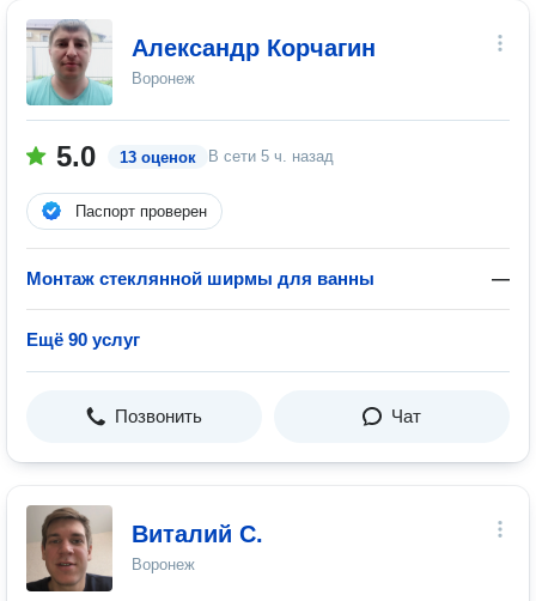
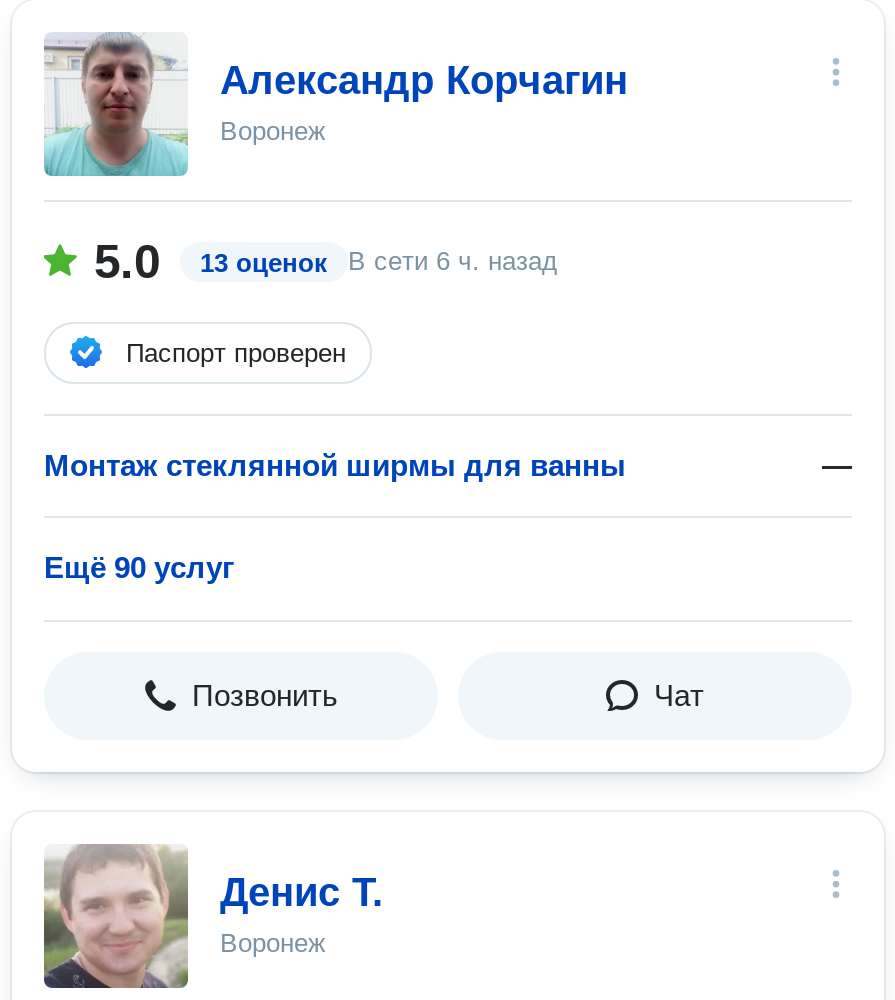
- 5.0 13 оценок В сети 5 ч. назад
+ 5.0 13 оценок В сети 6 ч. назад

- [image]
- Виталий C.
+ [image]
+ Денис Т.
